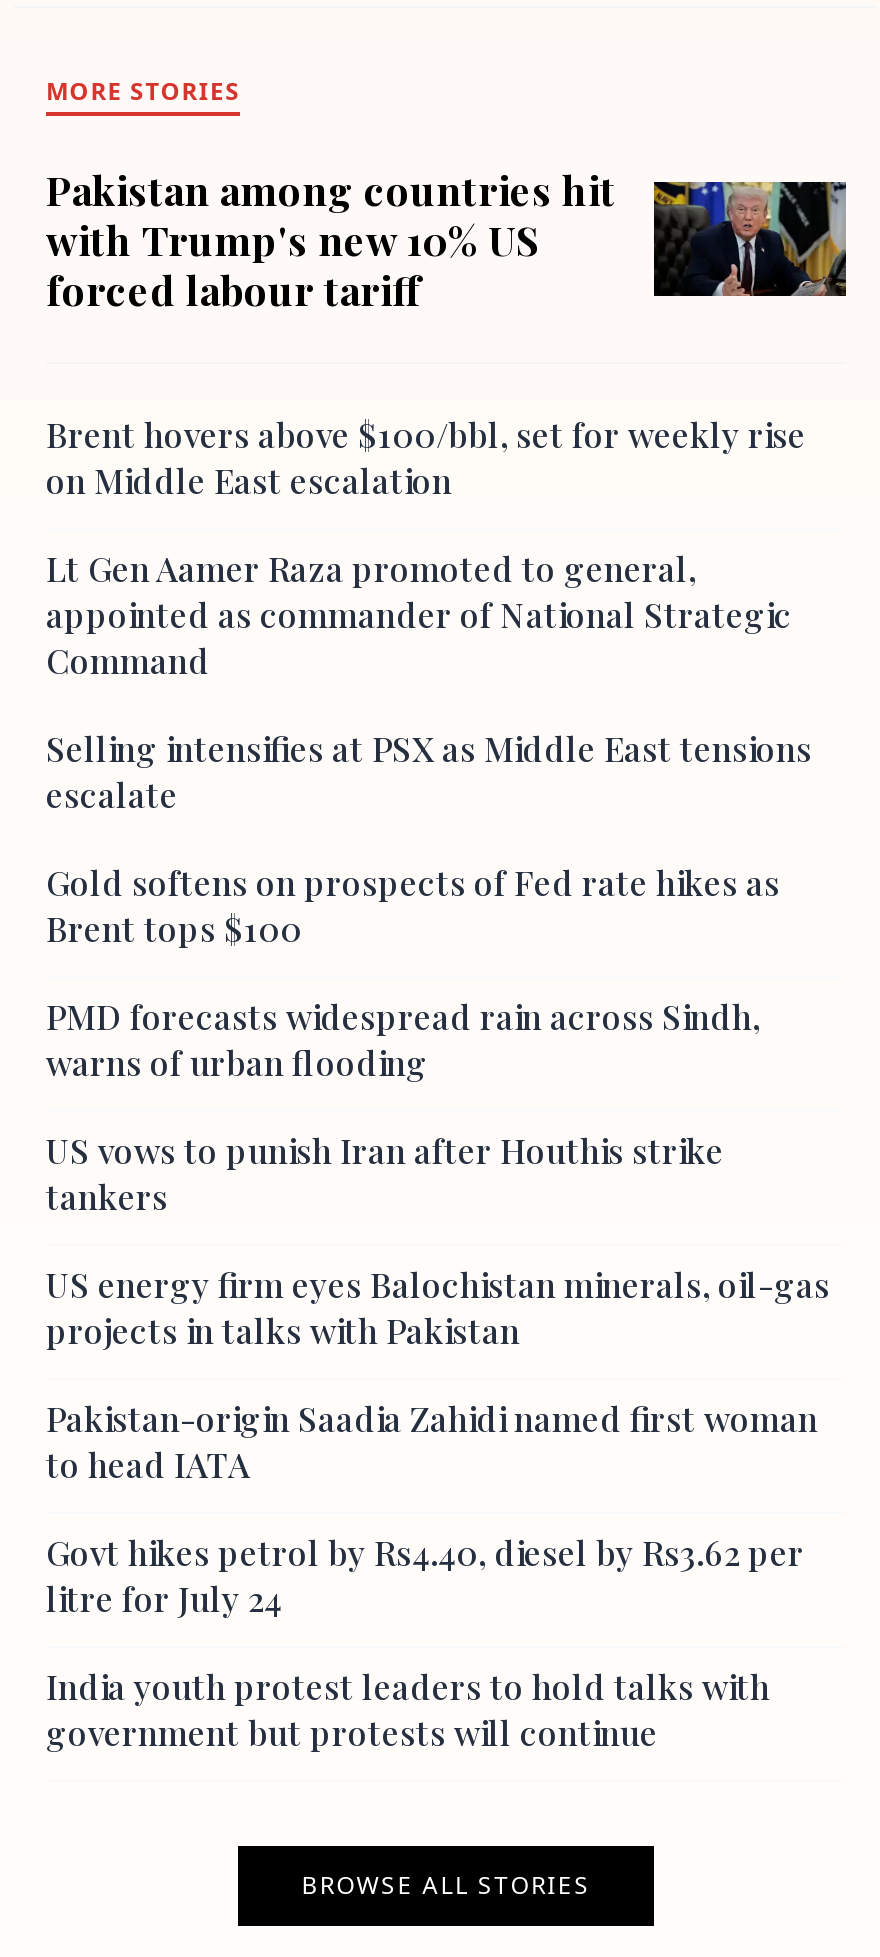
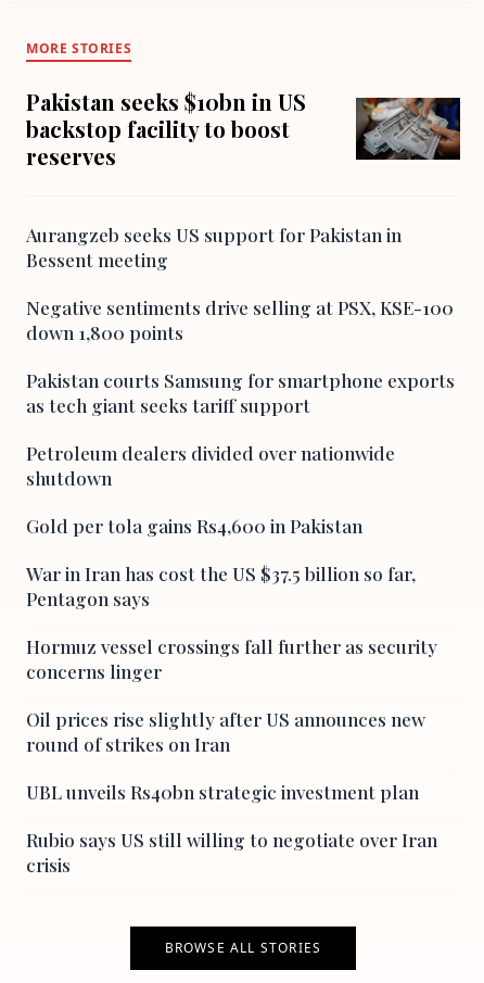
- Pakistan among countries hit
- with Trump's new 10% US
- forced labour tariff
+ Pakistan seeks $10bn in US
+ backstop facility to boost
+ reserves

- [image]
+ [image]

- Brent hovers above $100/bbl, set for weekly rise
- on Middle East escalation
+ Aurangzeb seeks US support for Pakistan in
+ Bessent meeting

- Lt Gen Aamer Raza promoted to general,
- appointed as commander of National Strategic
- Command
+ Negative sentiments drive selling at PSX, KSE-100
+ down 1,800 points

- Selling intensifies at PSX as Middle East tensions
- escalate
+ Pakistan courts Samsung for smartphone exports
+ as tech giant seeks tariff support

- Gold softens on prospects of Fed rate hikes as
- Brent tops $100
+ Petroleum dealers divided over nationwide
+ shutdown

- PMD forecasts widespread rain across Sindh,
- warns of urban flooding
+ Gold per tola gains Rs4,600 in Pakistan

- US vows to punish Iran after Houthis strike
- tankers
+ War in Iran has cost the US $37.5 billion so far,
+ Pentagon says

- US energy firm eyes Balochistan minerals, oil-gas
- projects in talks with Pakistan
+ Hormuz vessel crossings fall further as security
+ concerns linger

- Pakistan-origin Saadia Zahidi named first woman
- to head IATA
+ Oil prices rise slightly after US announces new
+ round of strikes on Iran

- Govt hikes petrol by Rs4.40, diesel by Rs3.62 per
- litre for July 24
+ UBL unveils Rs40bn strategic investment plan

- India youth protest leaders to hold talks with
- government but protests will continue
+ Rubio says US still willing to negotiate over Iran
+ crisis
